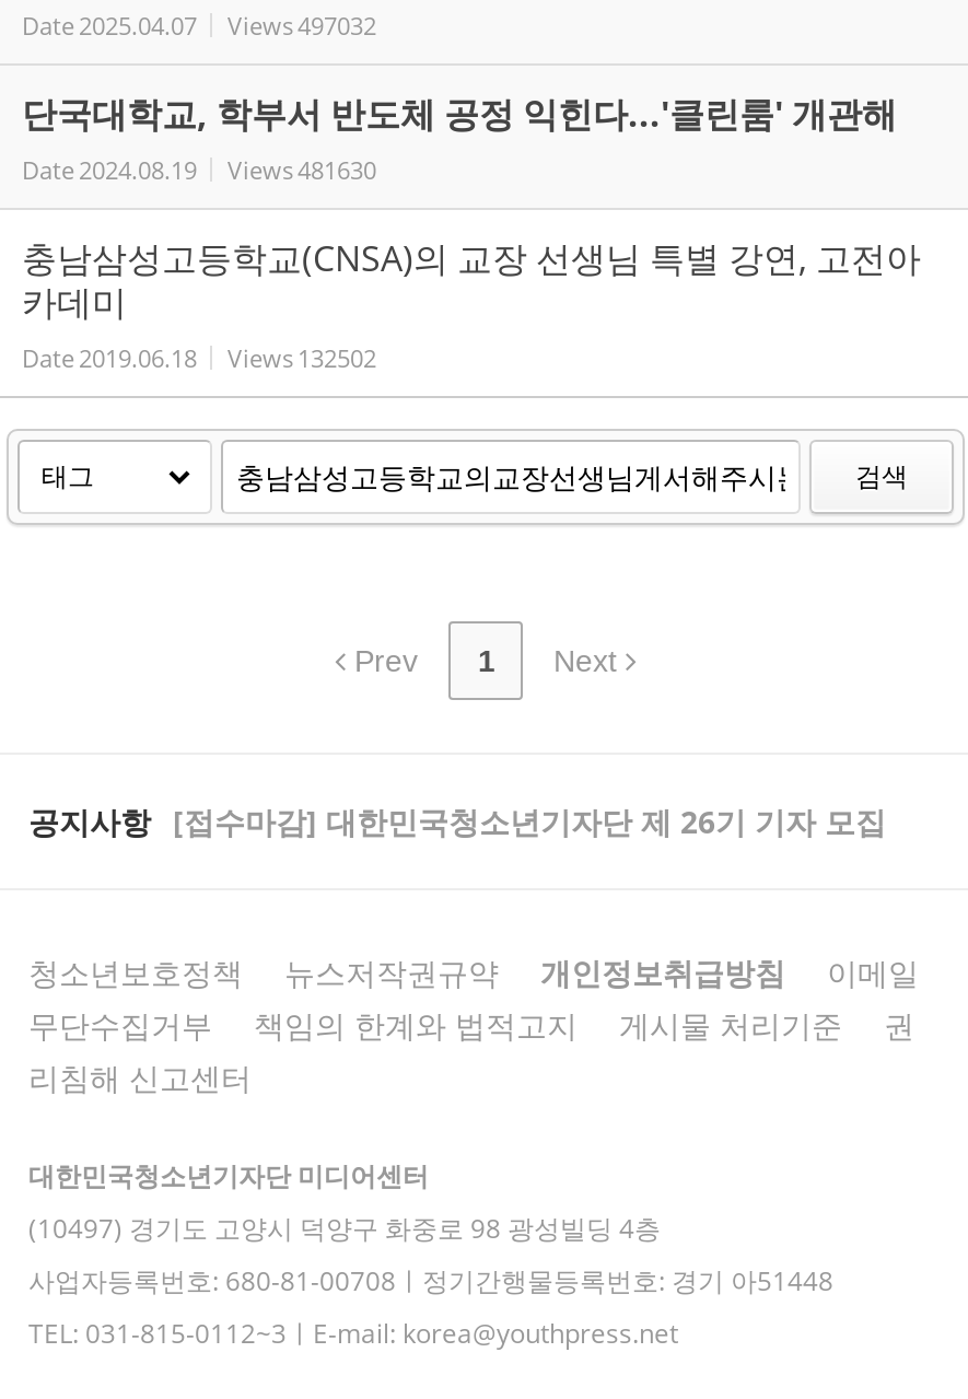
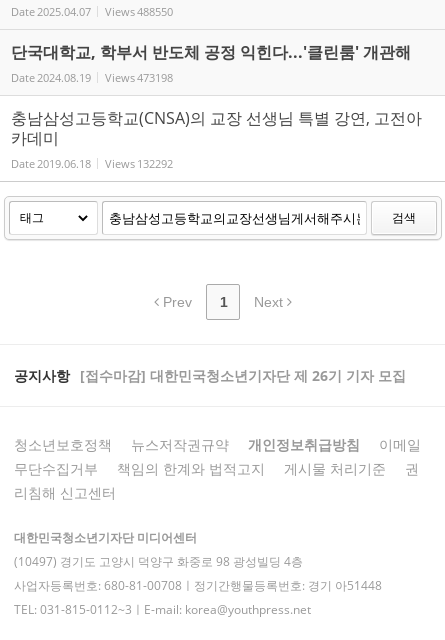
- Date 2025.04.07 Views 497032
+ Date 2025.04.07 Views 488550

- Date 2024.08.19 Views 481630
+ Date 2024.08.19 Views 473198

- Date 2019.06.18 Views 132502
+ Date 2019.06.18 Views 132292
